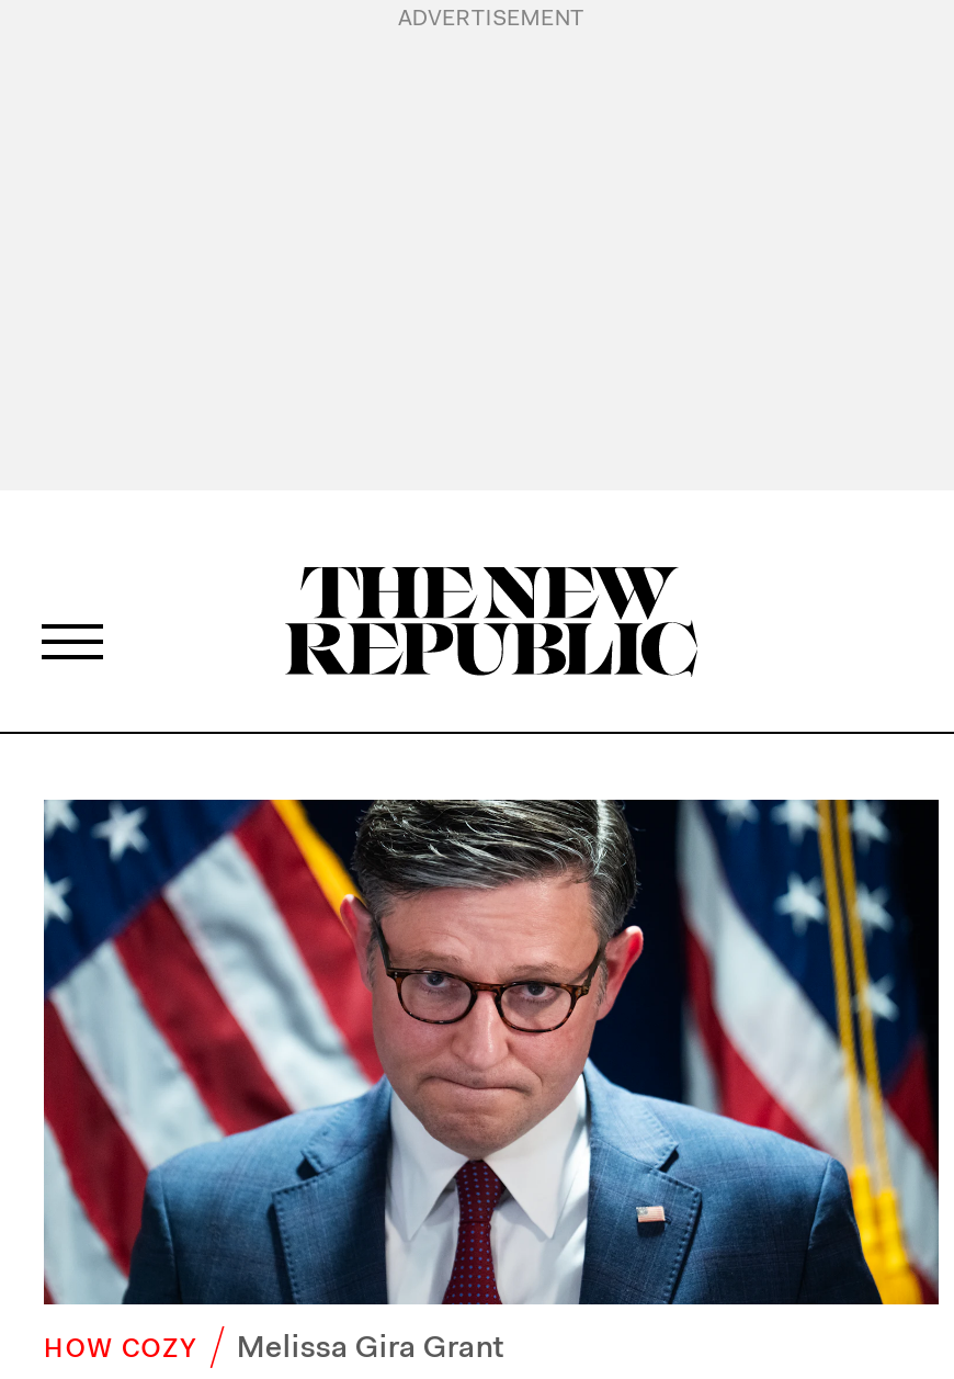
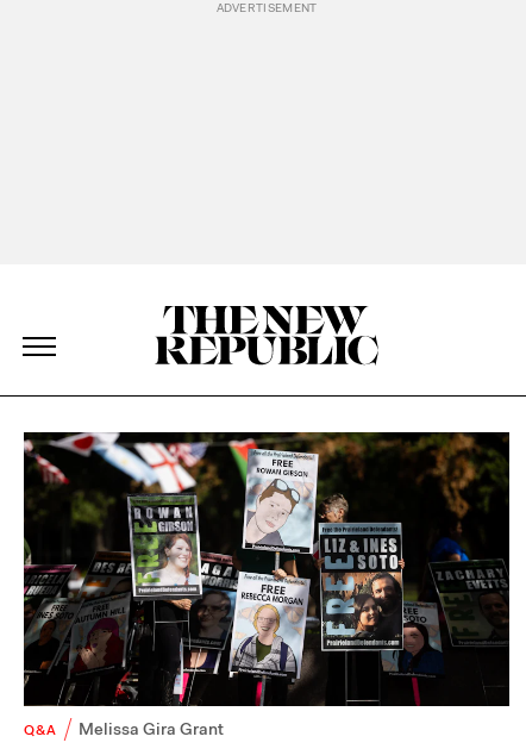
- [image]
- HOW COZY
+ [image]
+ Q&A
